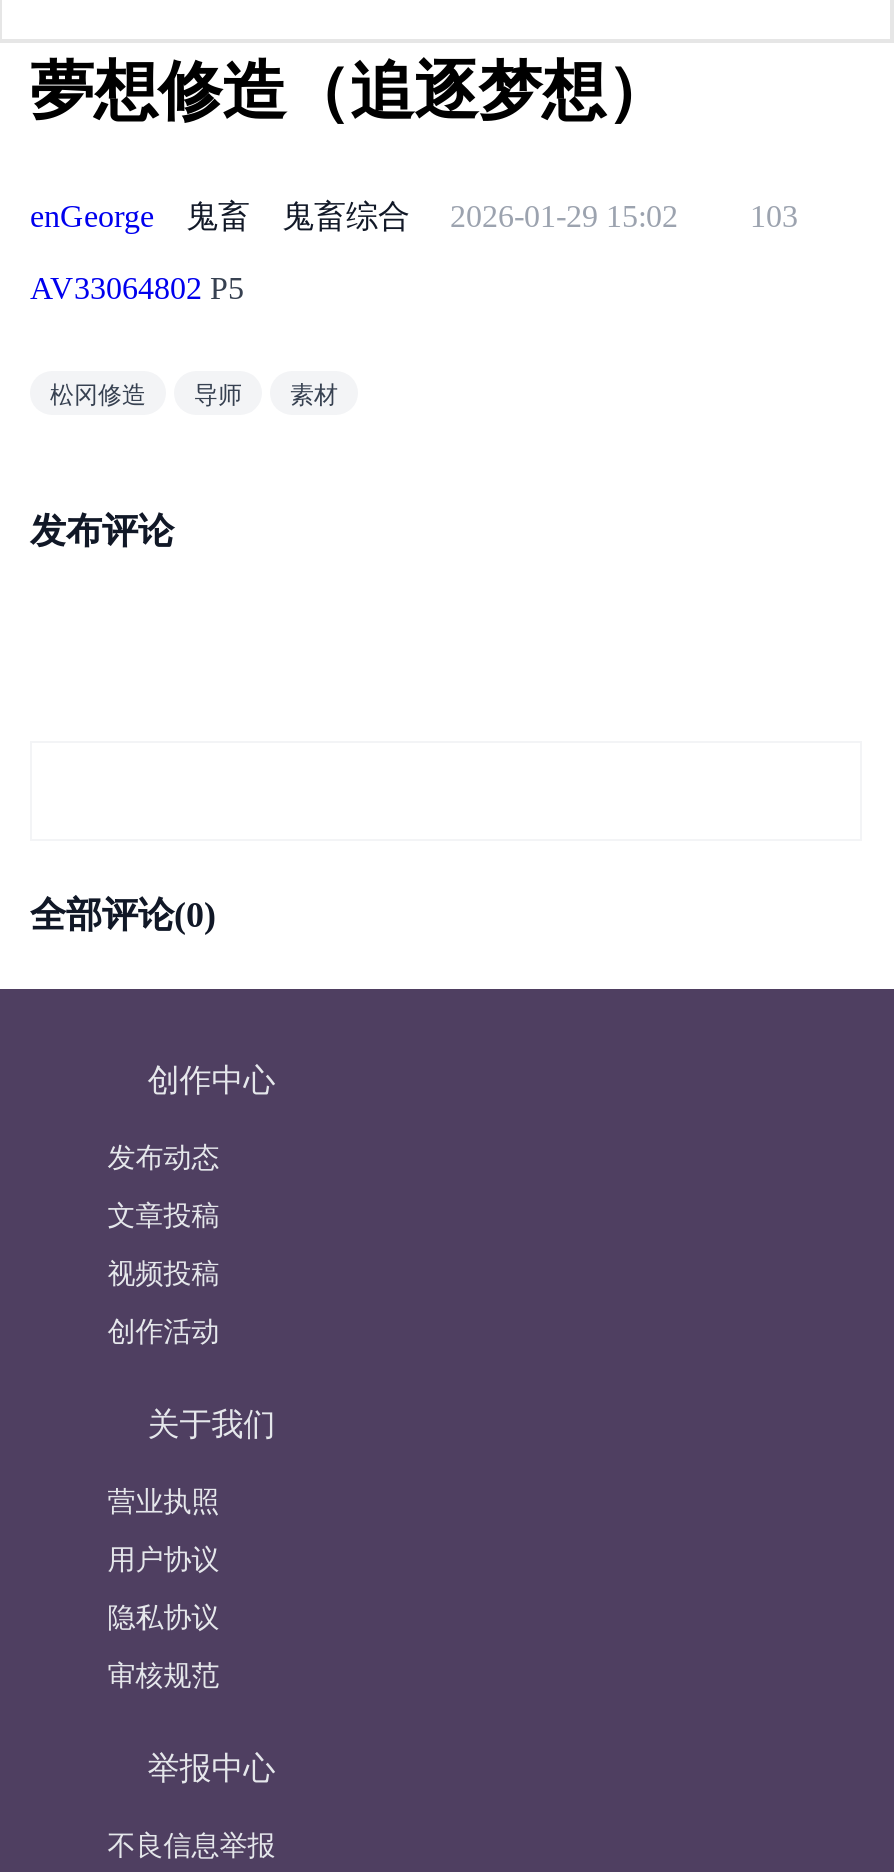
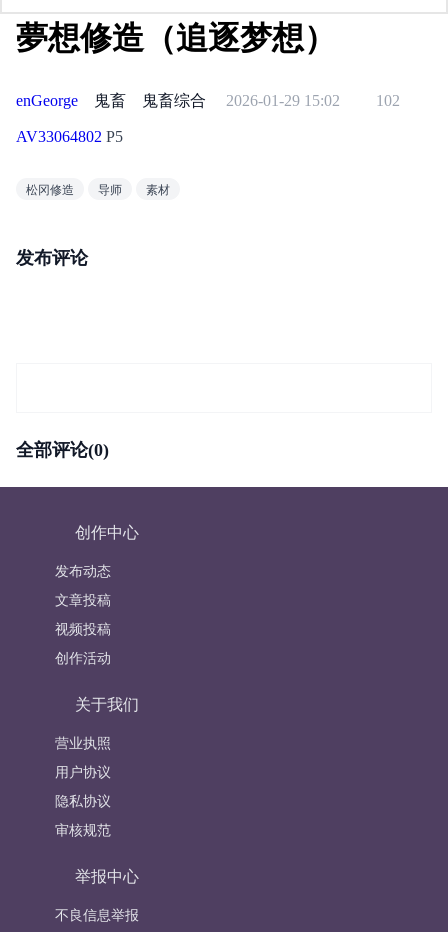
- 103
+ 102
